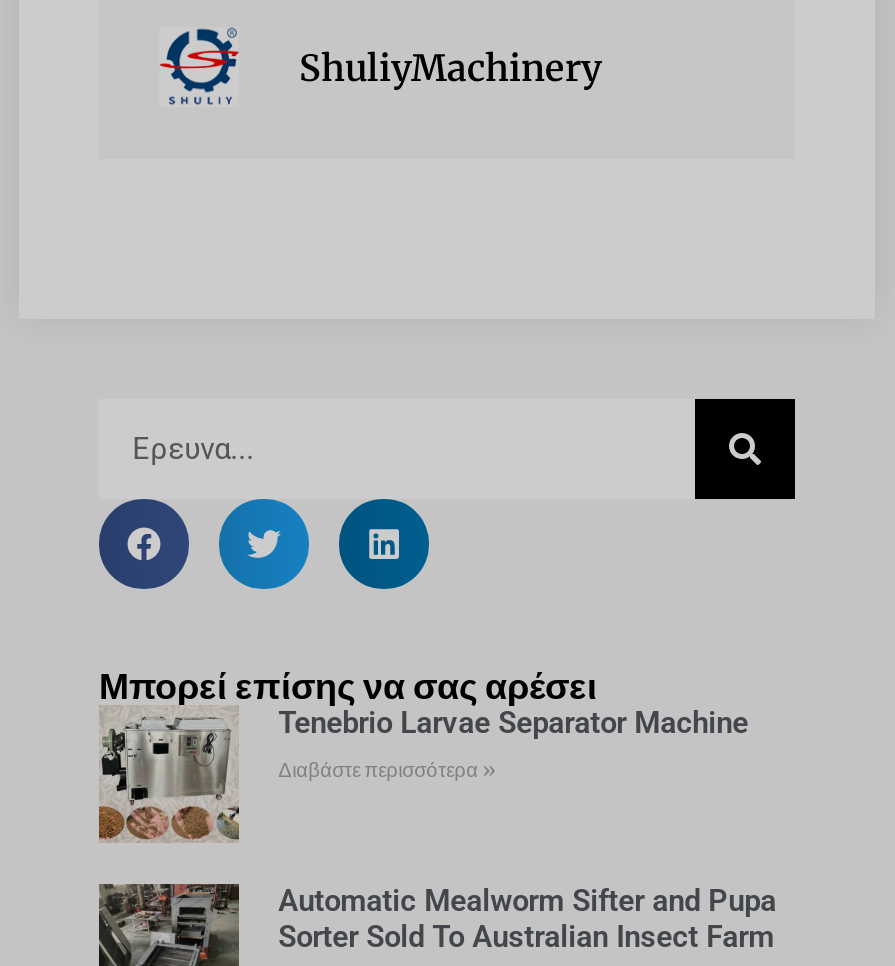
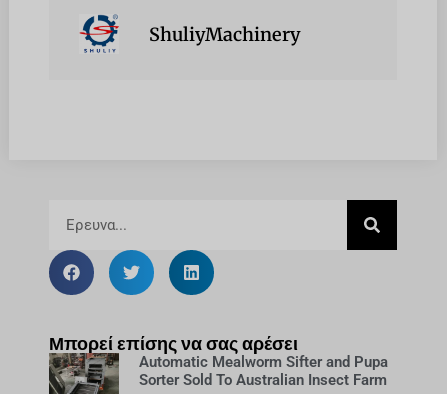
- [image]
- Tenebrio Larvae Separator Machine
- Διαβάστε περισσότερα »
